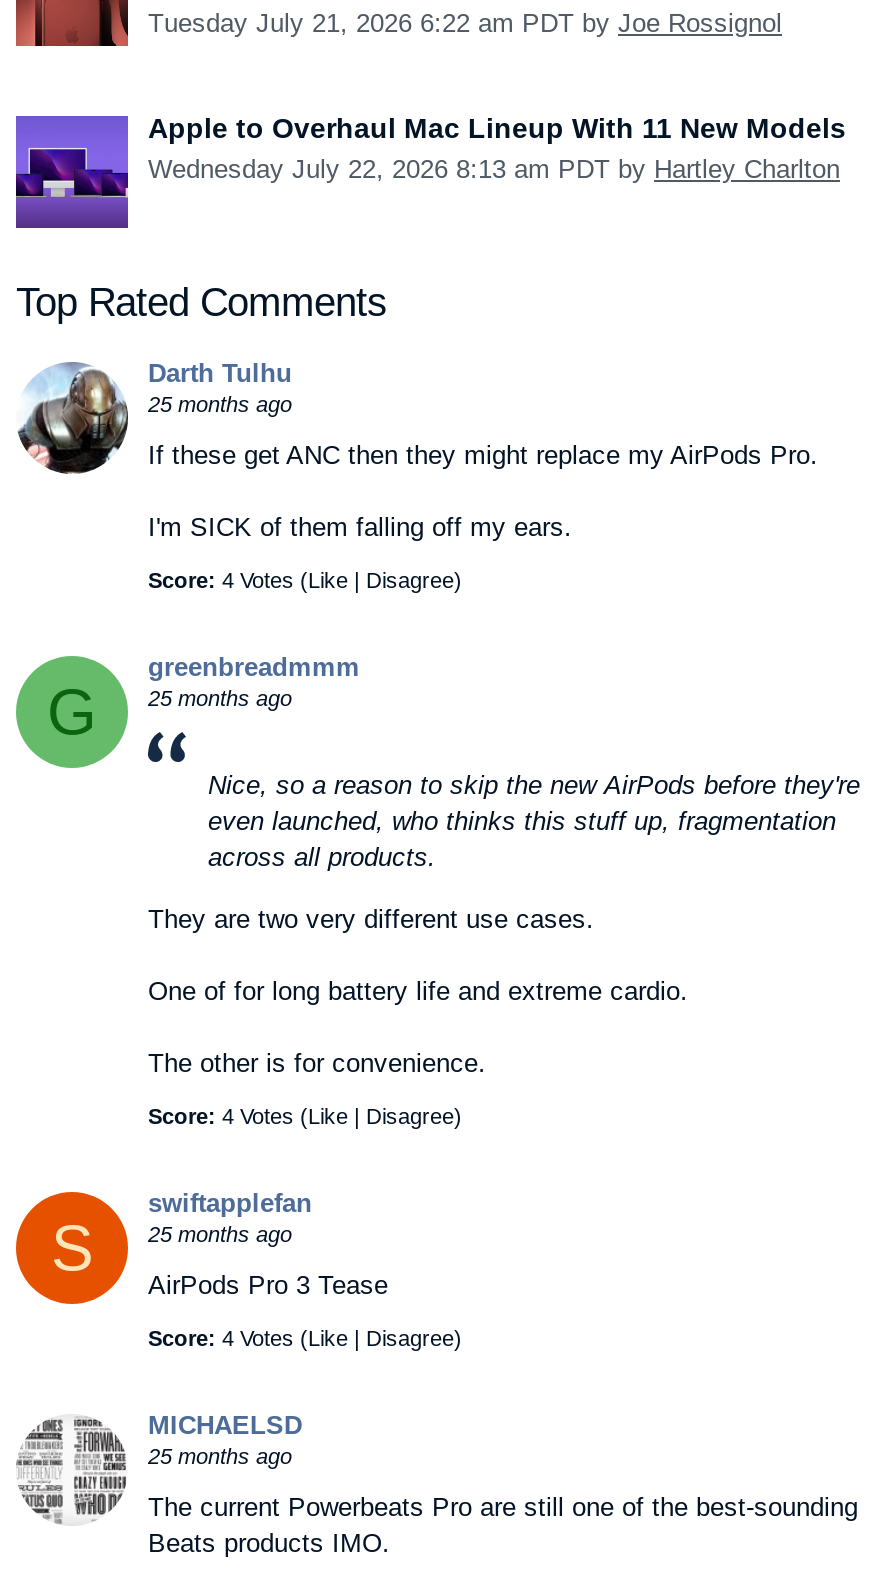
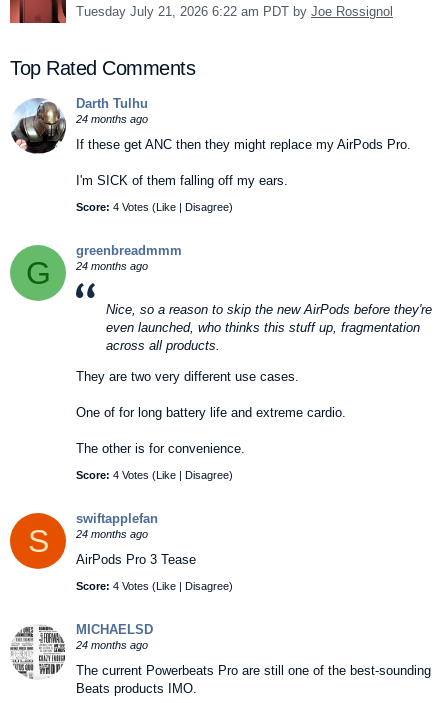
- [image]
- Apple to Overhaul Mac Lineup With 11 New Models
- Wednesday July 22, 2026 8:13 am PDT by Hartley Charlton

- 25 months ago
+ 24 months ago

- 25 months ago
+ 24 months ago

- 25 months ago
+ 24 months ago

- 25 months ago
+ 24 months ago
